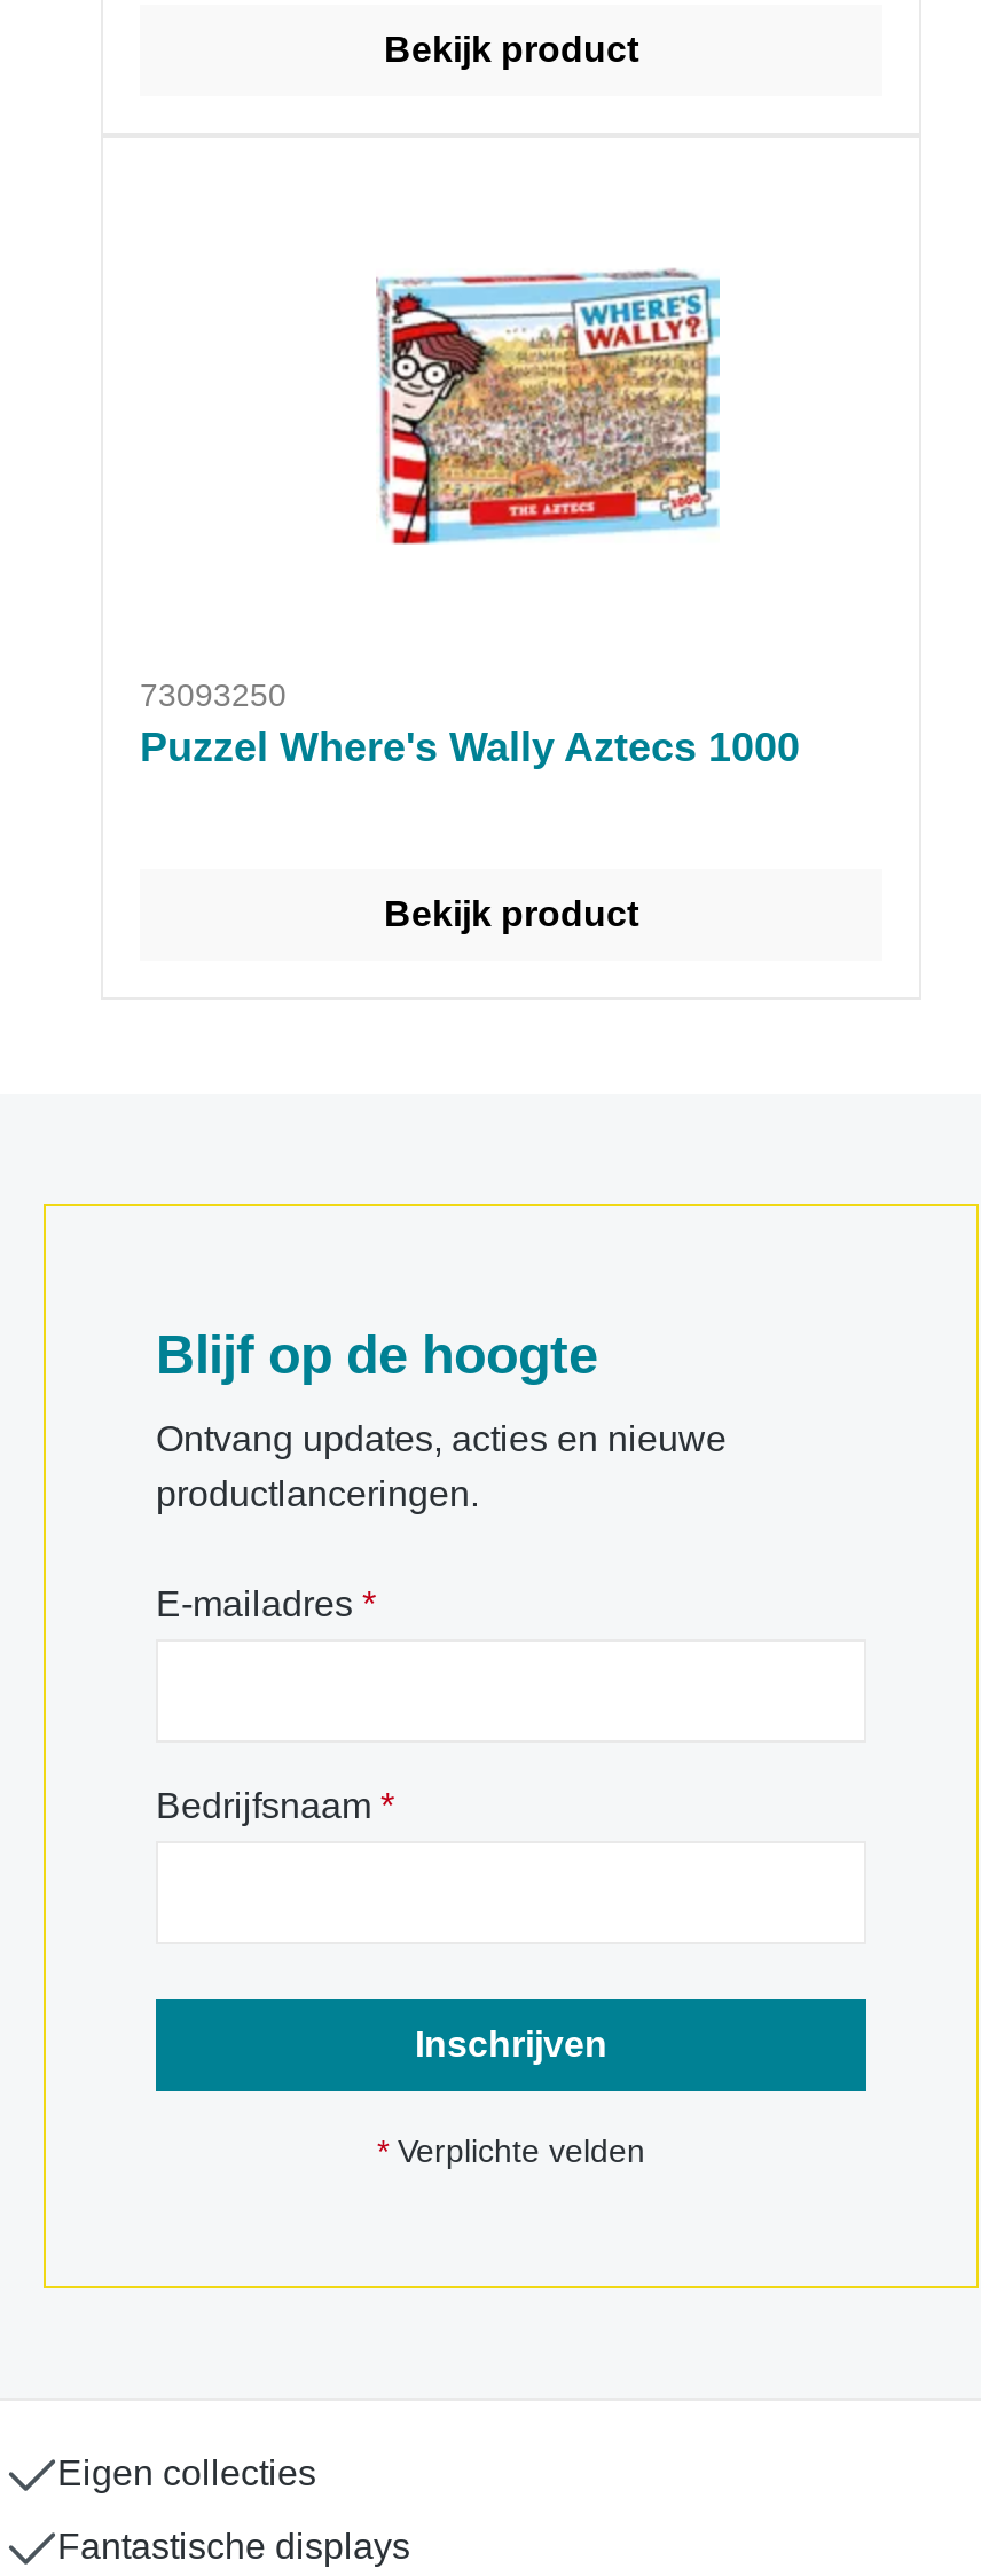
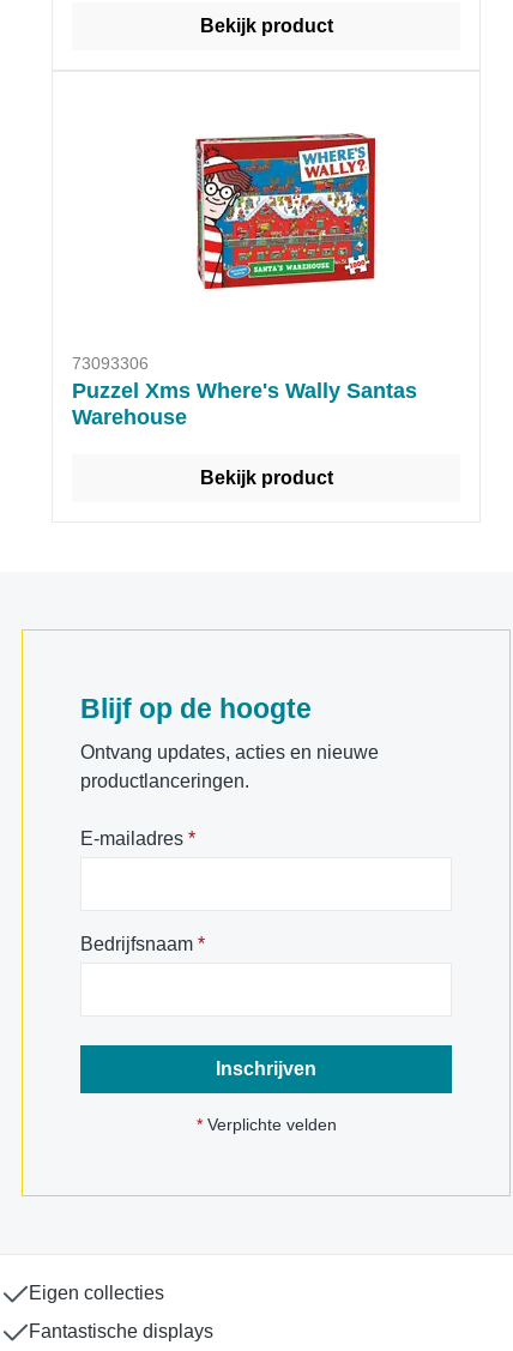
- [image]
+ [image]

- 73093250
- Puzzel Where's Wally Aztecs 1000
+ 73093306
+ Puzzel Xms Where's Wally Santas
+ Warehouse
